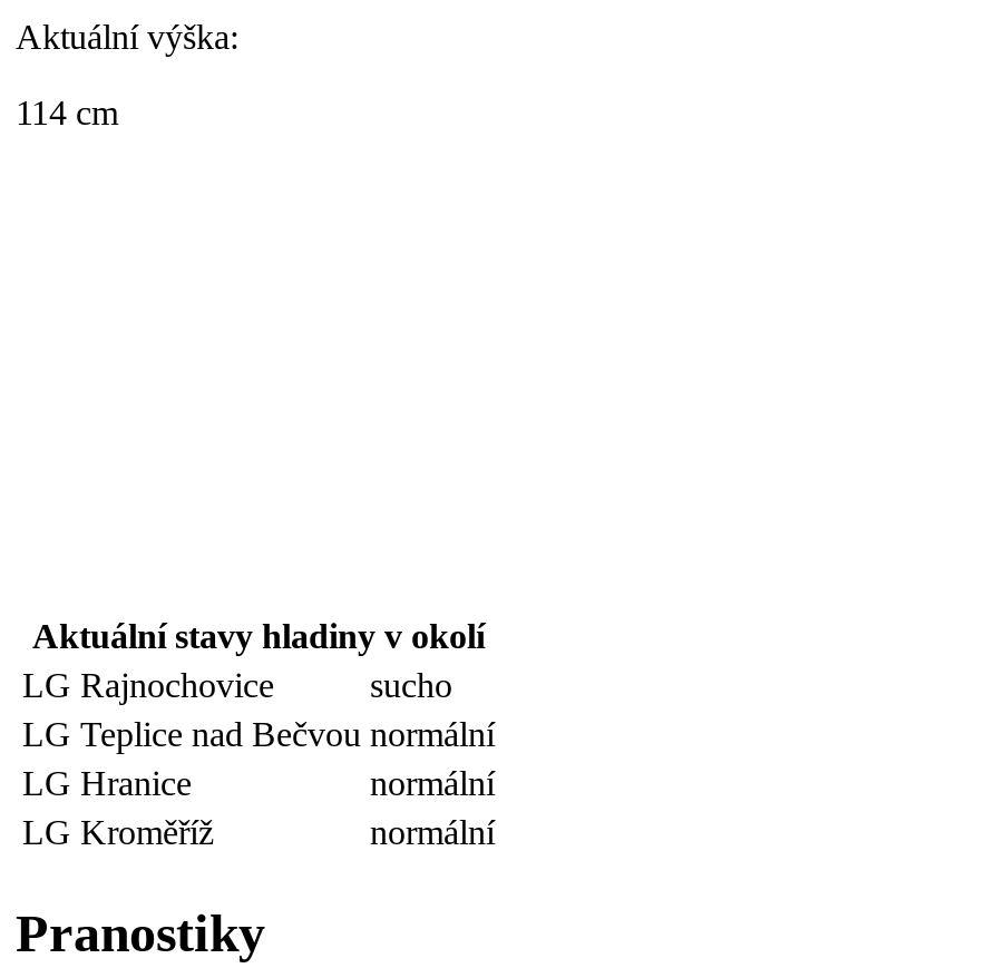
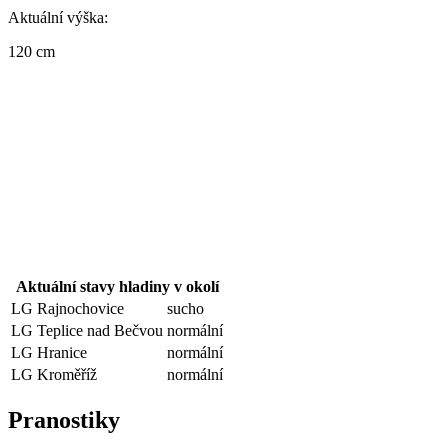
- 114 cm
+ 120 cm
